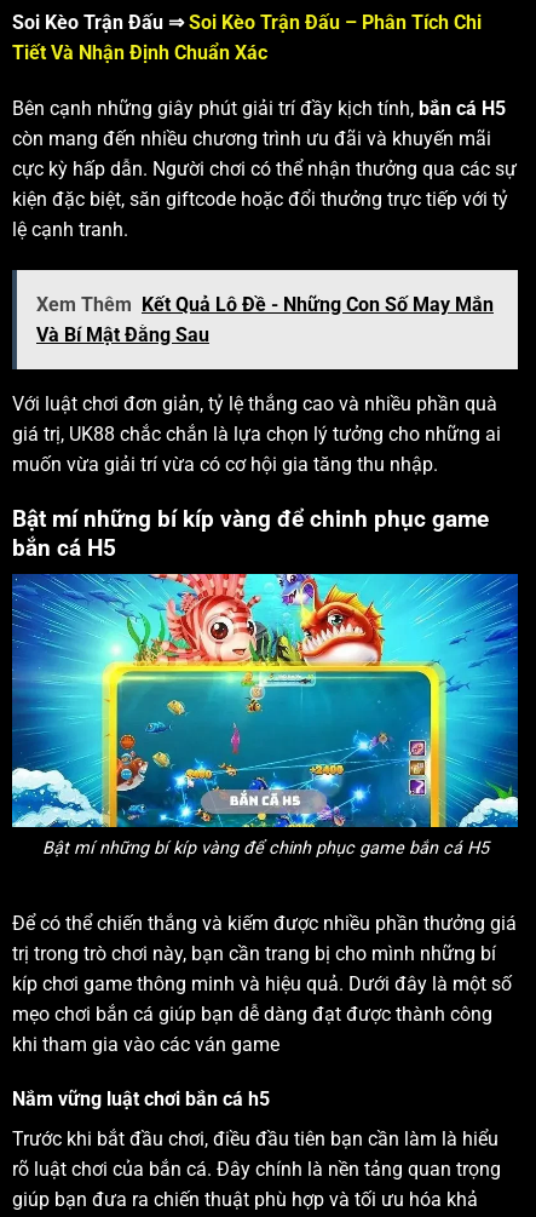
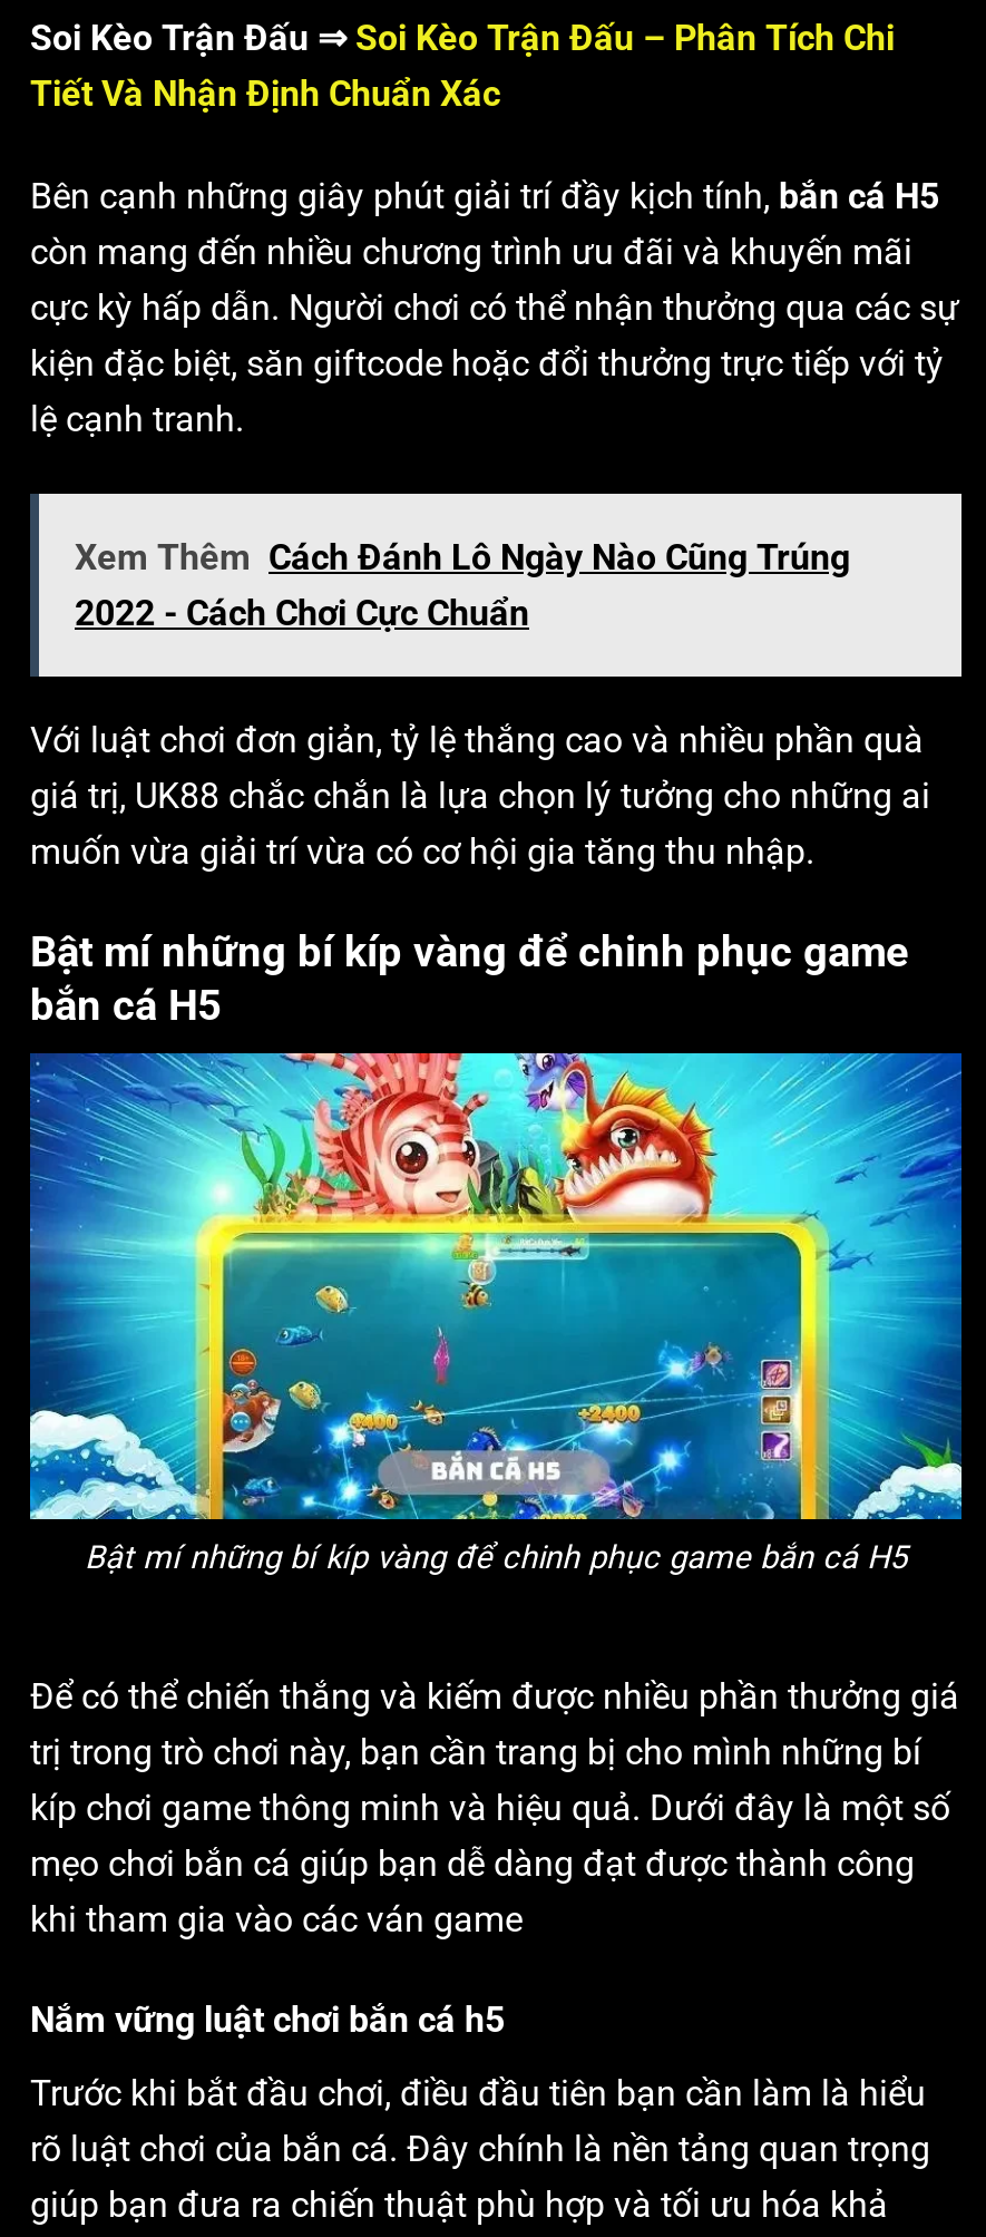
- Xem Thêm Kết Quả Lô Đề - Những Con Số May Mắn
- Và Bí Mật Đằng Sau
+ Xem Thêm Cách Đánh Lô Ngày Nào Cũng Trúng
+ 2022 - Cách Chơi Cực Chuẩn
